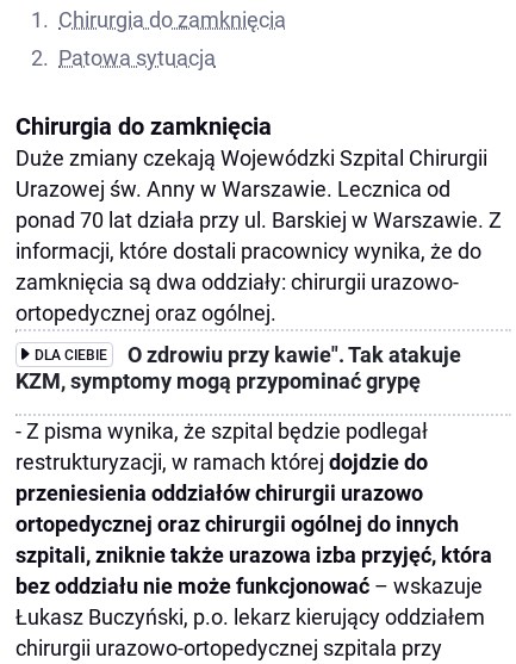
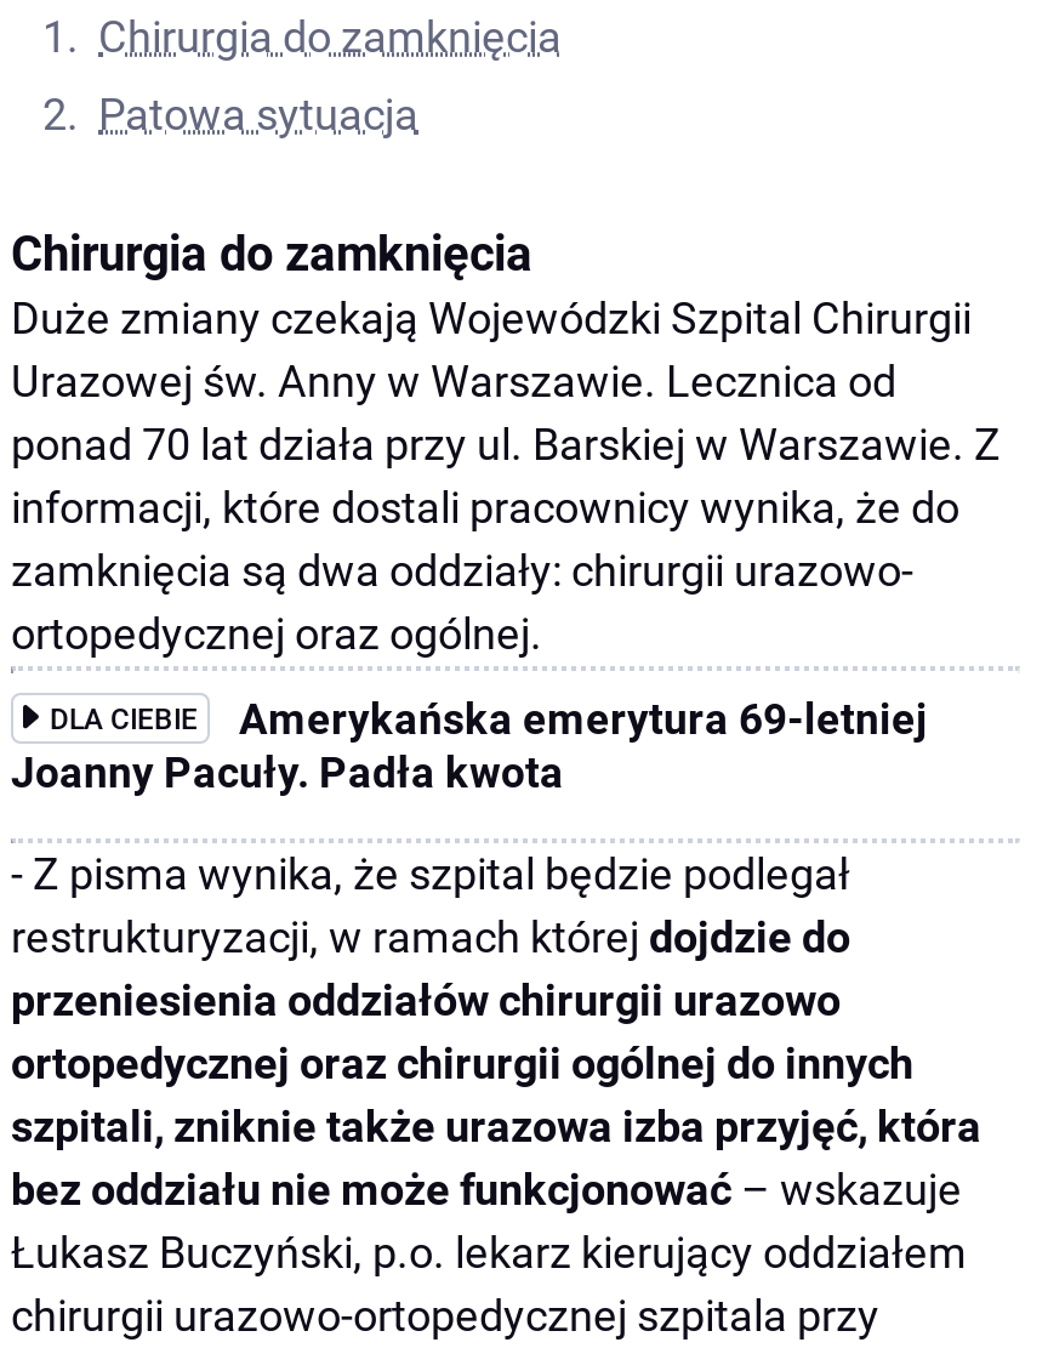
- O zdrowiu przy kawie". Tak atakuje
- KZM, symptomy mogą przypominać grypę
+ Amerykańska emerytura 69-letniej
+ Joanny Pacuły. Padła kwota
